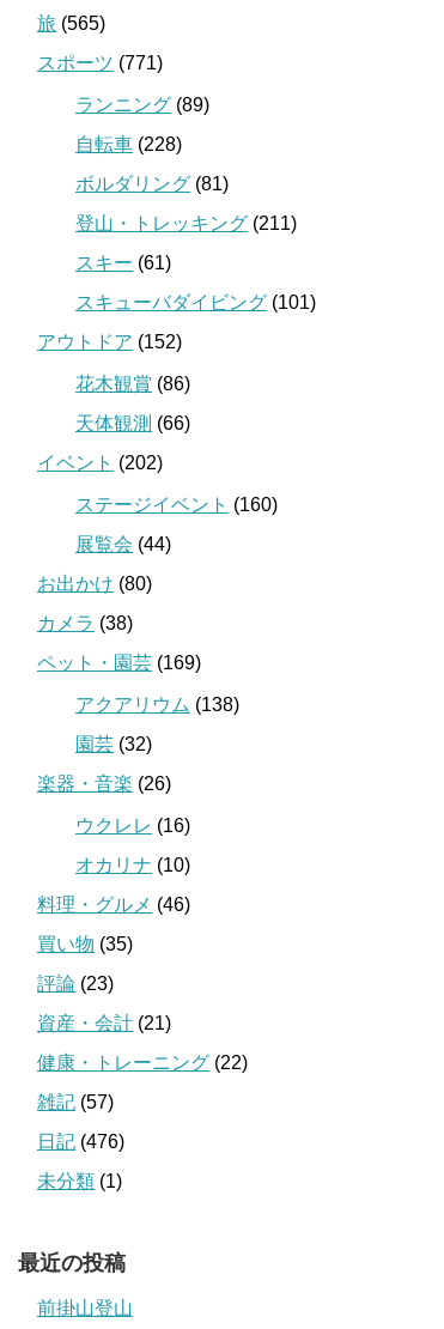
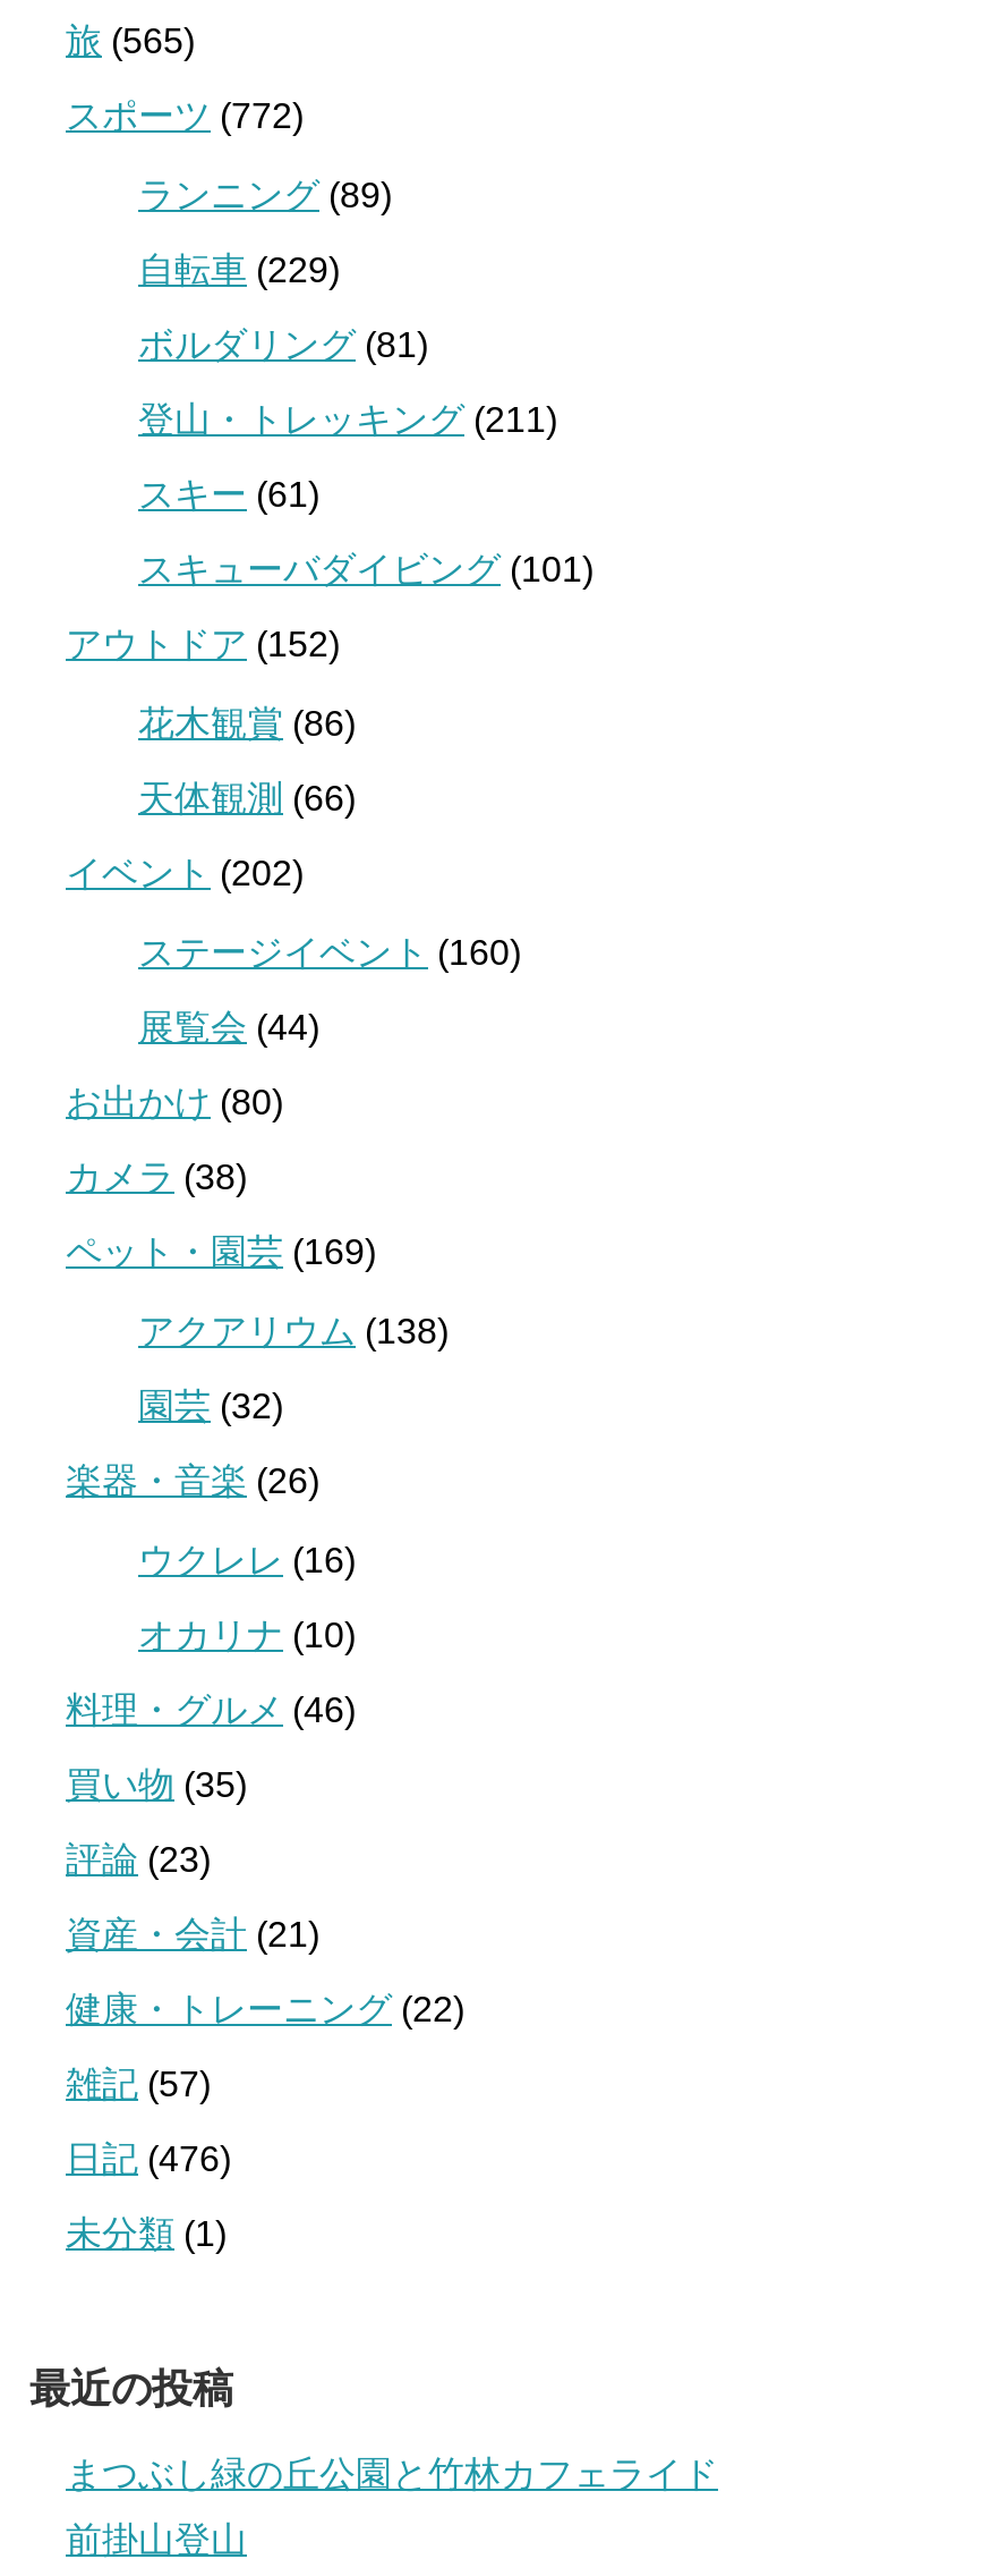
- スポーツ(771)
+ スポーツ(772)

- 自転車(228)
+ 自転車(229)

+ まつぶし緑の丘公園と竹林カフェライド
